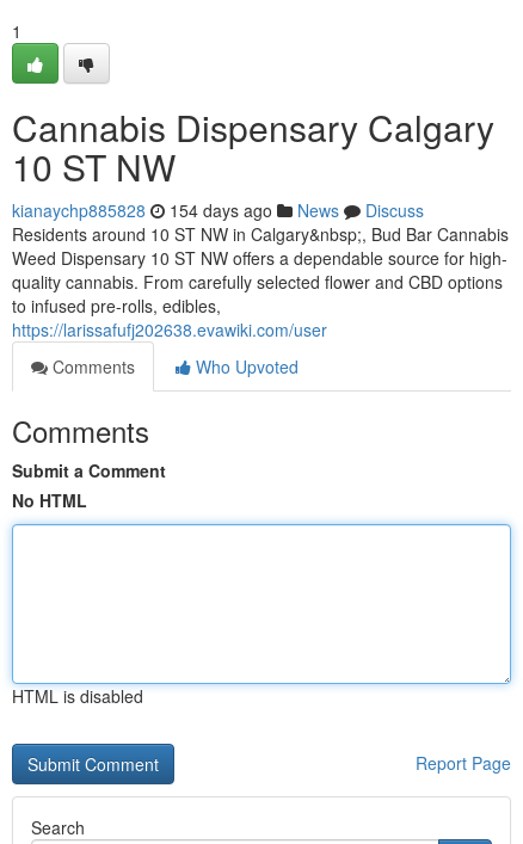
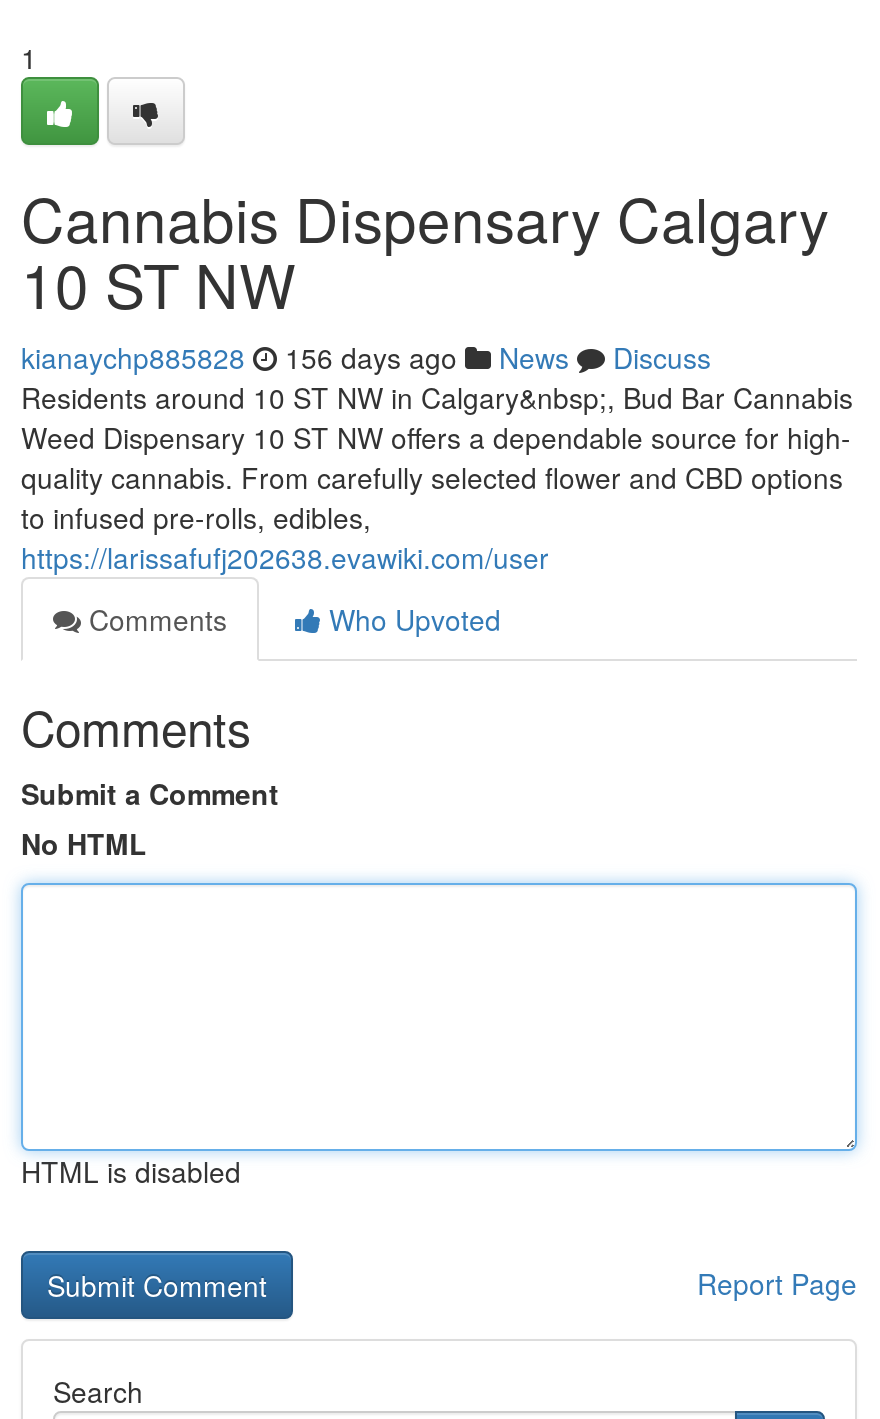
- kianaychp885828 154 days ago News Discuss
+ kianaychp885828 156 days ago News Discuss
